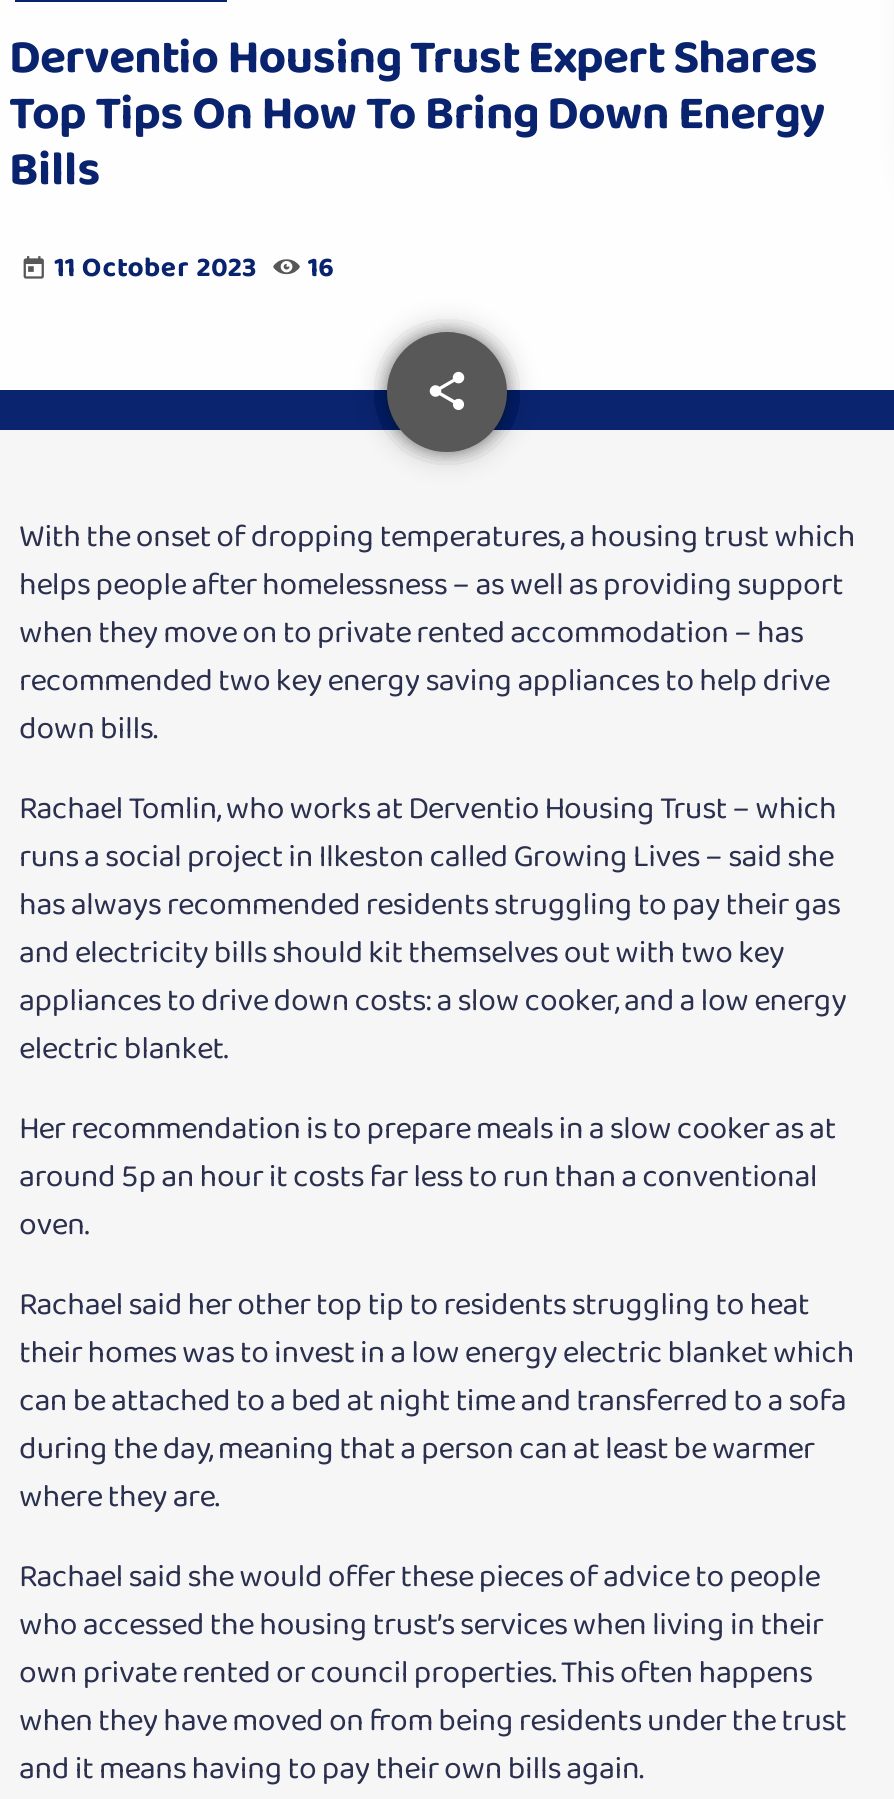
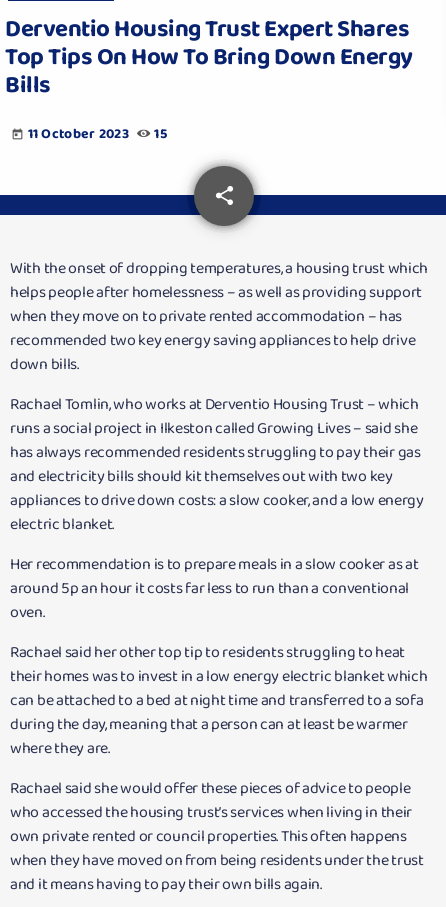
- 16
+ 15
